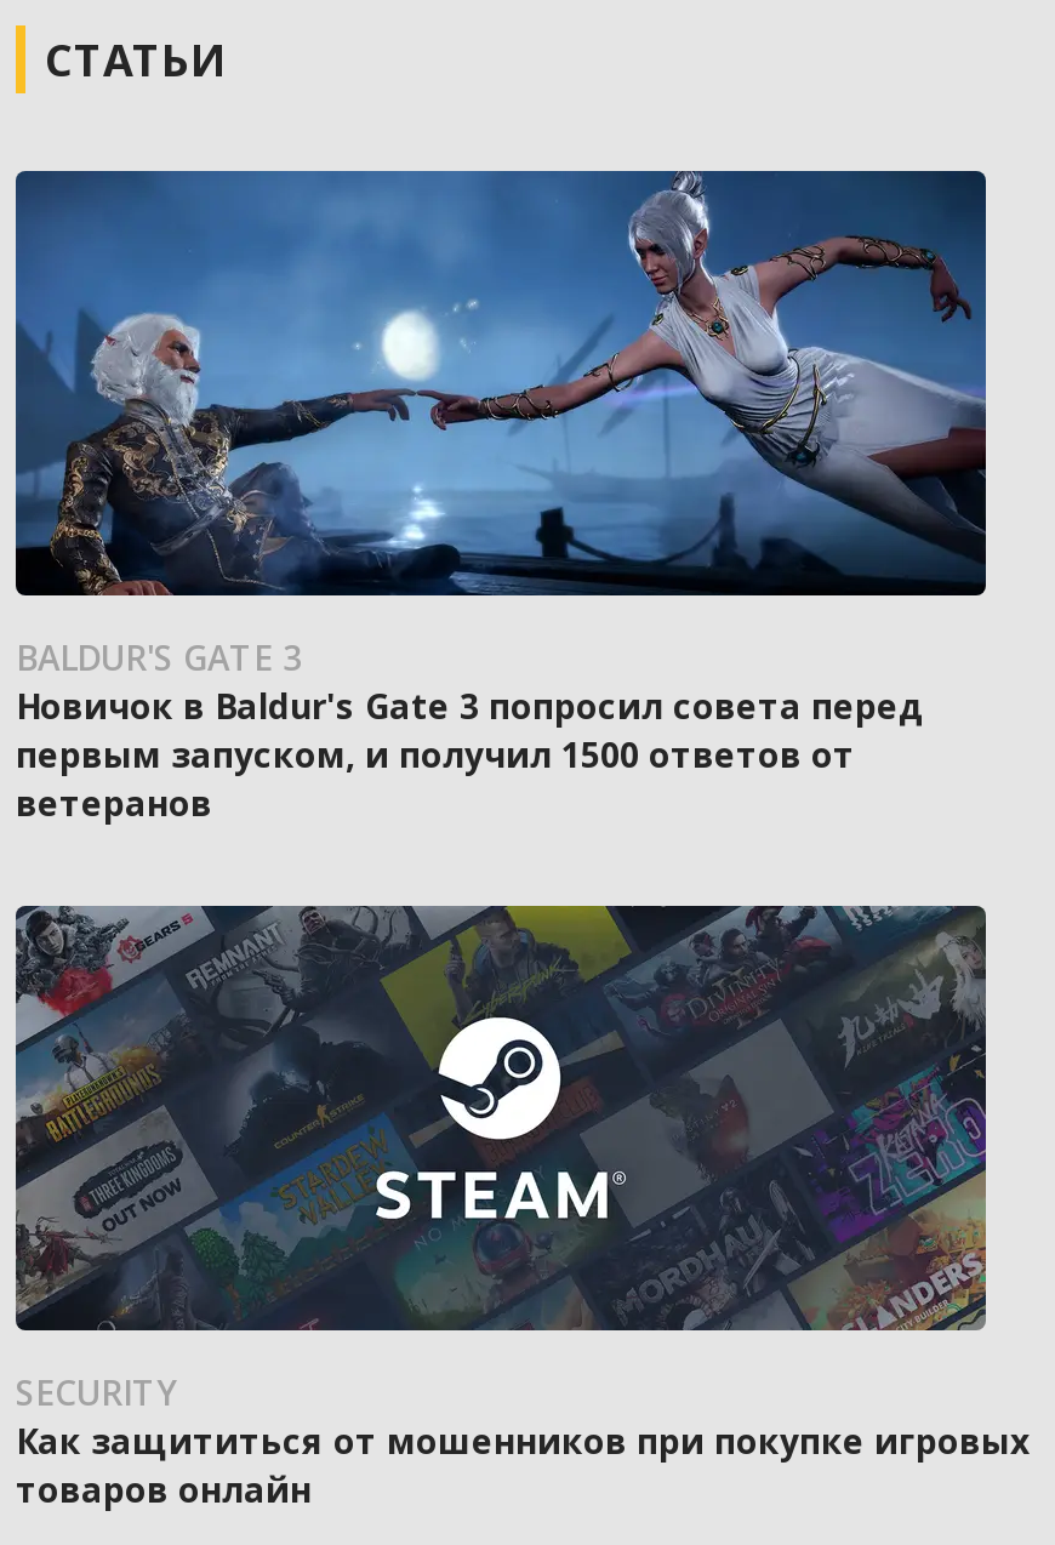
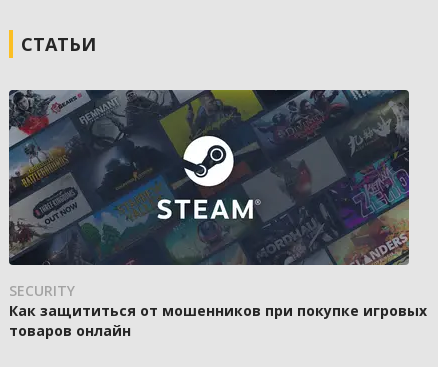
- [image]
- BALDUR'S GATE 3
- Новичок в Baldur's Gate 3 попросил совета перед
- первым запуском, и получил 1500 ответов от
- ветеранов
